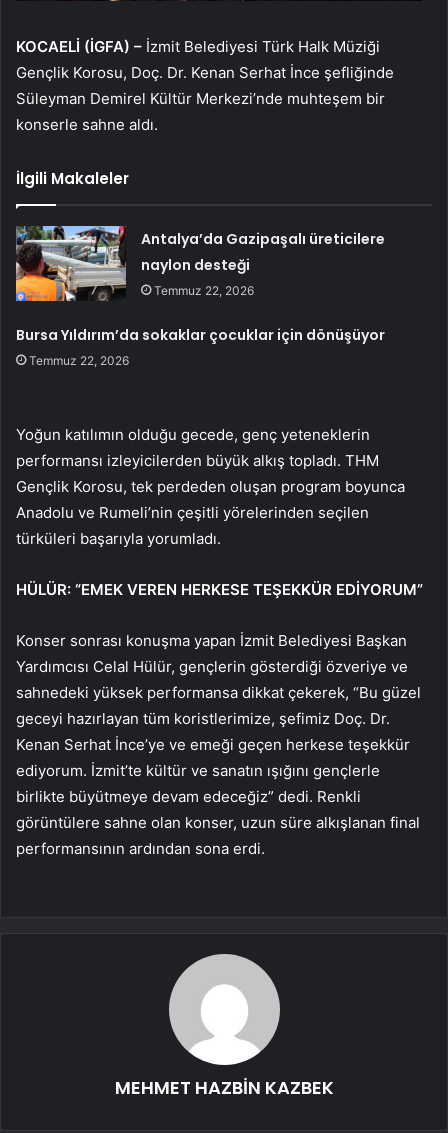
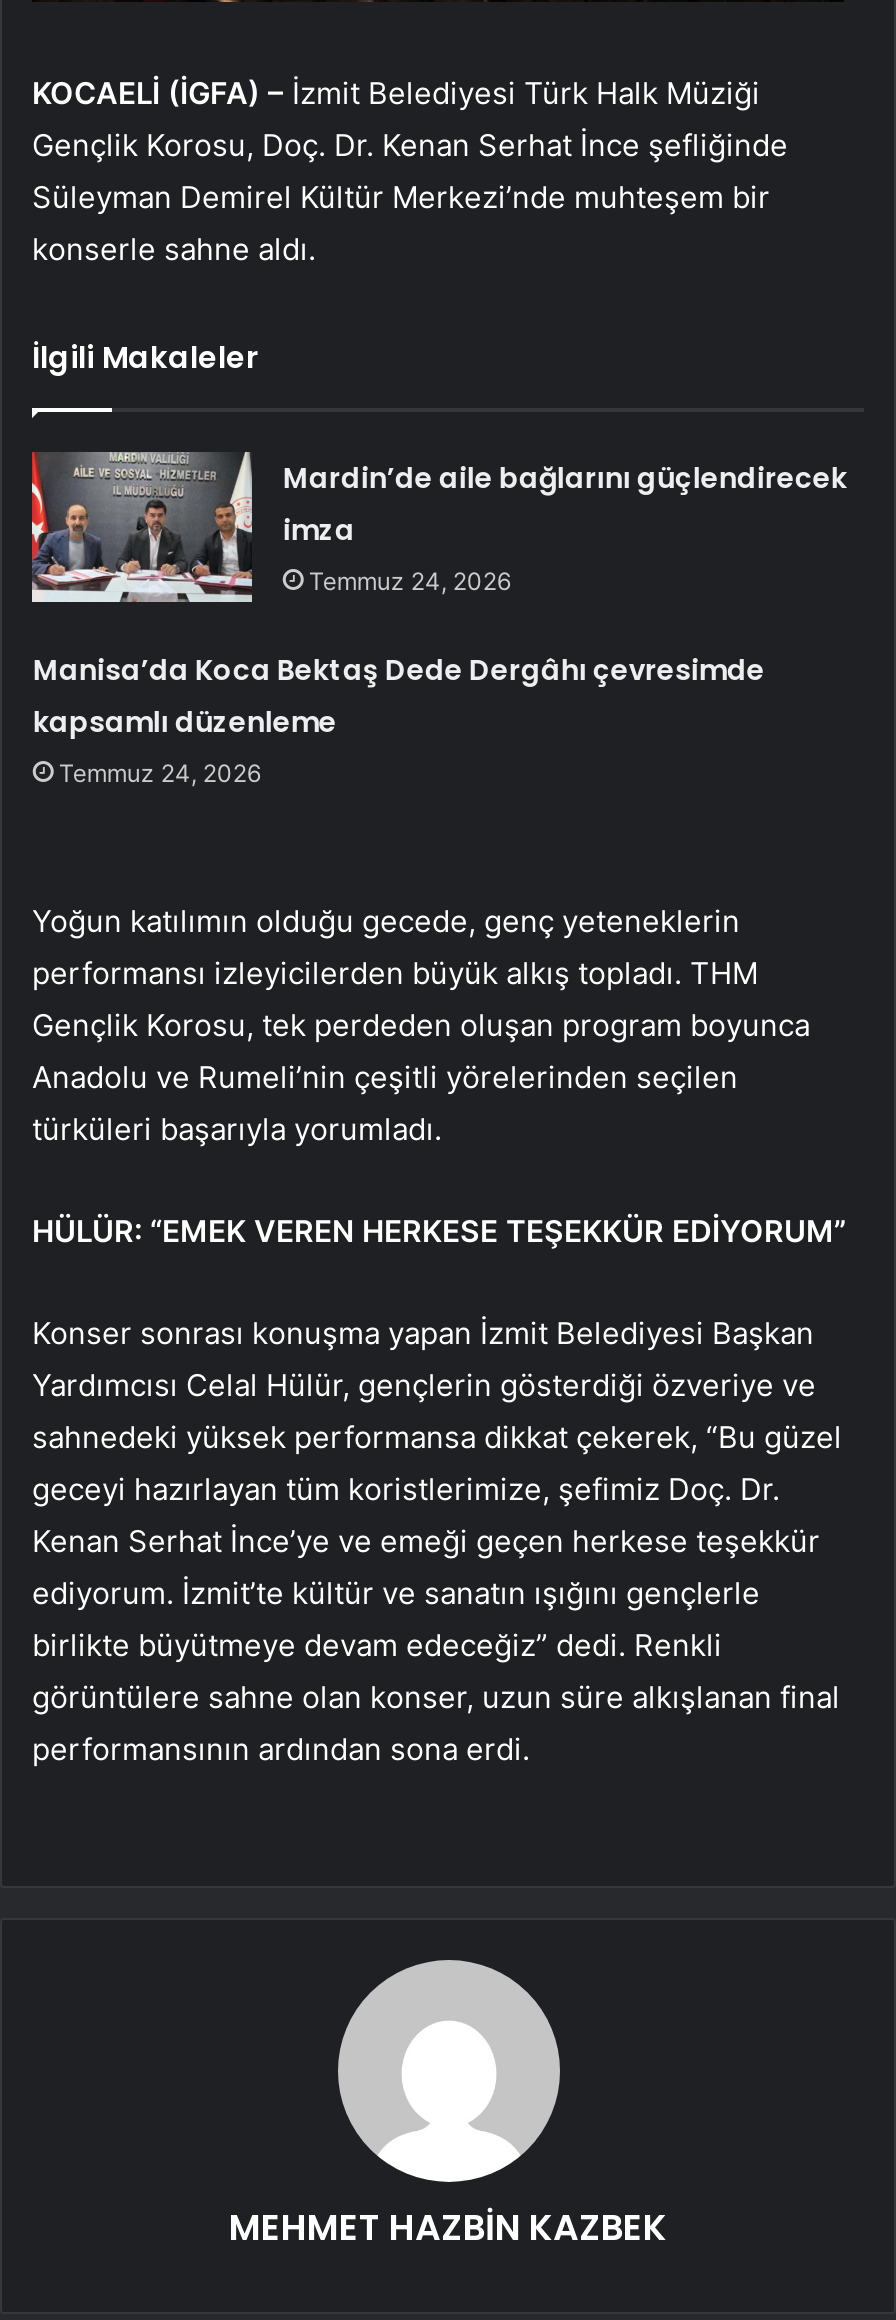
- [image]
- Antalya’da Gazipaşalı üreticilere
- naylon desteği
- Temmuz 22, 2026
+ [image]
+ Mardin’de aile bağlarını güçlendirecek
+ imza
+ Temmuz 24, 2026

- Bursa Yıldırım’da sokaklar çocuklar için dönüşüyor
- Temmuz 22, 2026
+ Manisa’da Koca Bektaş Dede Dergâhı çevresimde
+ kapsamlı düzenleme
+ Temmuz 24, 2026
